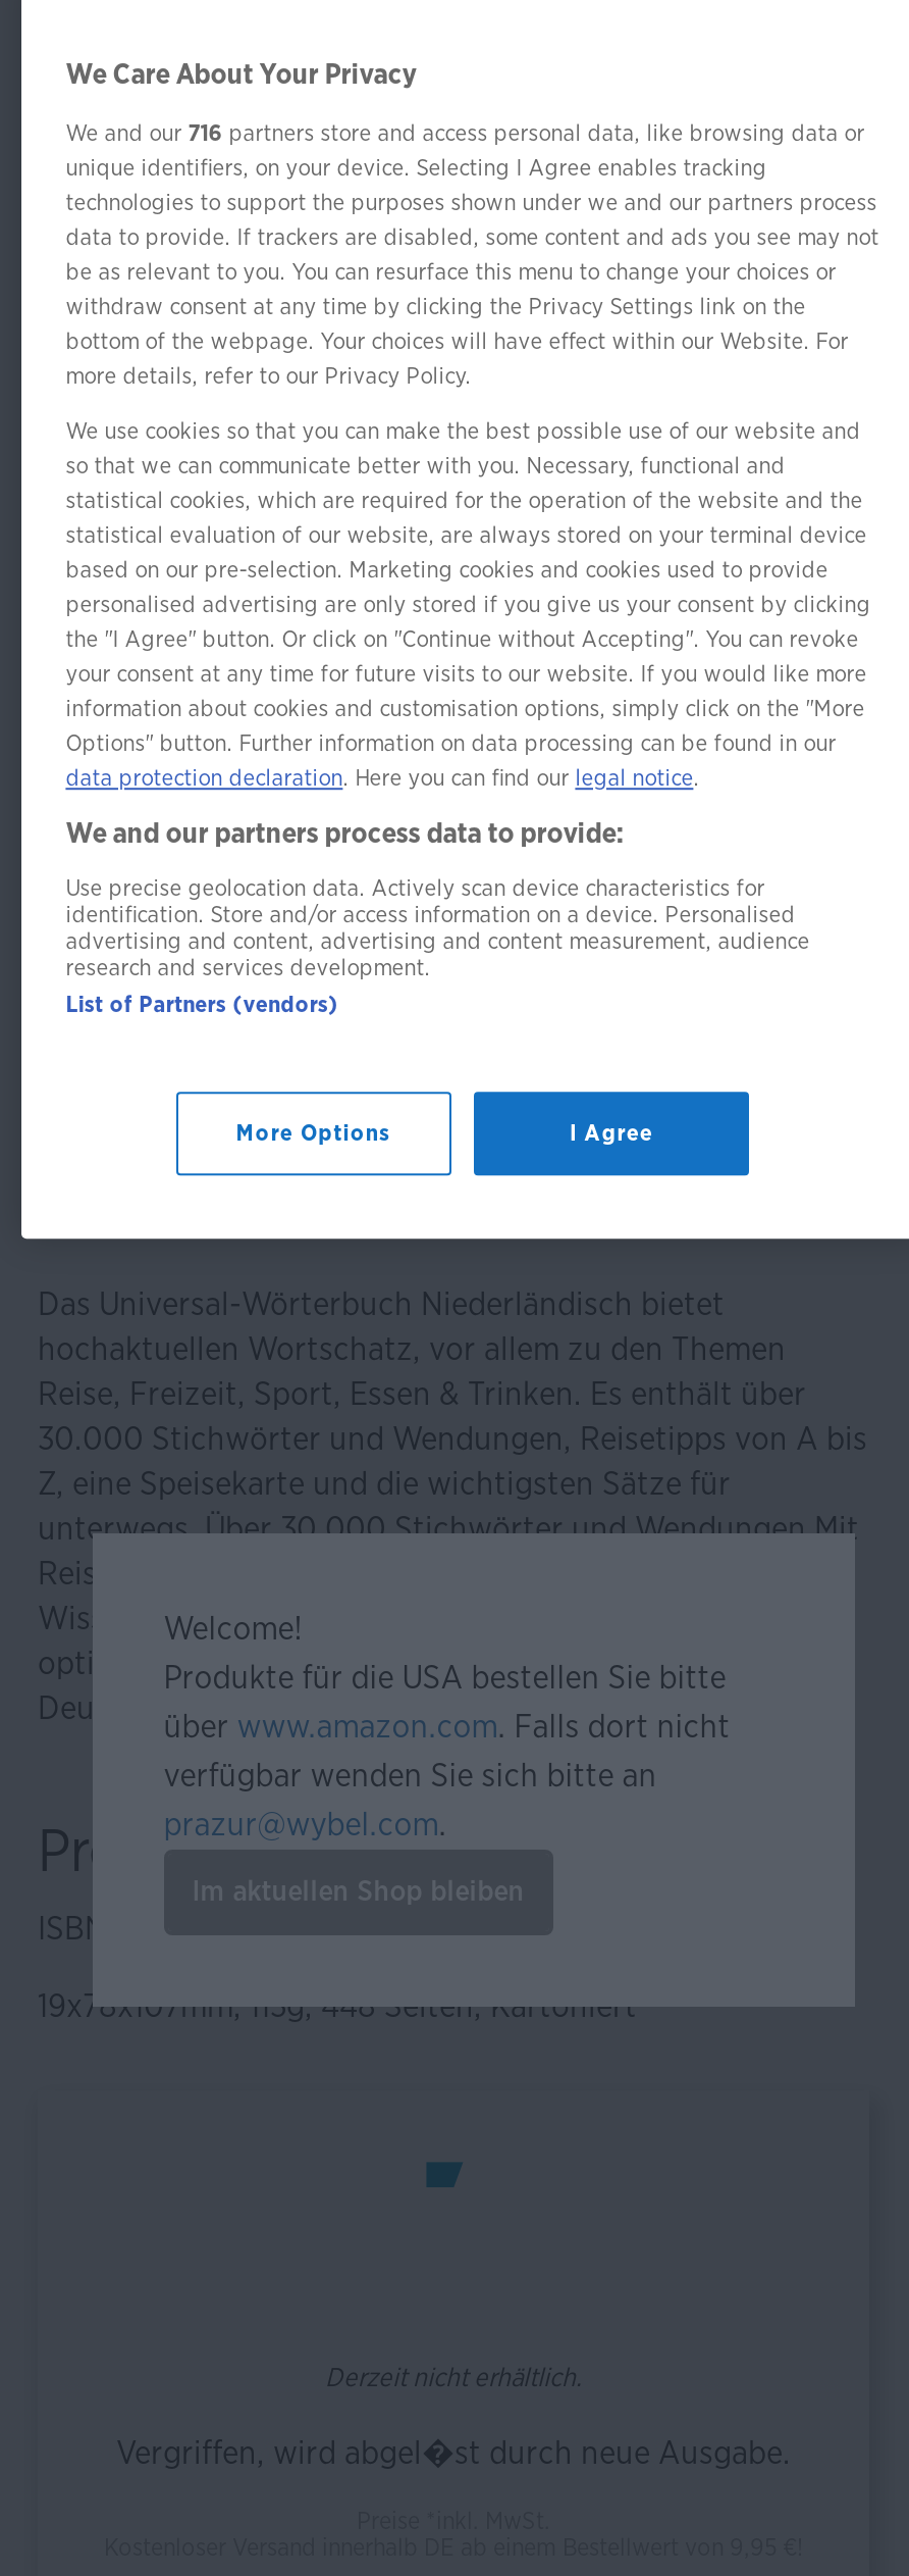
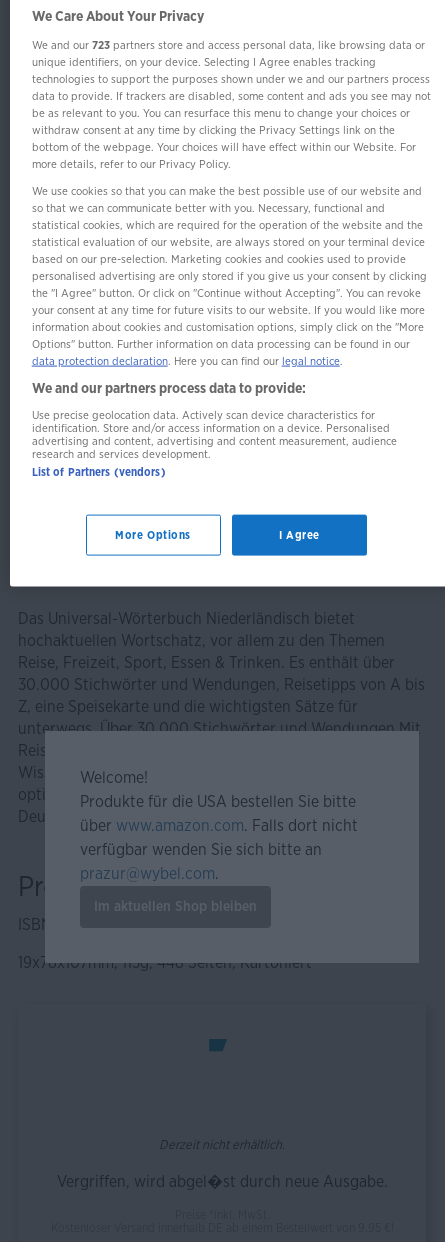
- We and our 716 partners store and access personal data, like browsing data or
+ We and our 723 partners store and access personal data, like browsing data or
